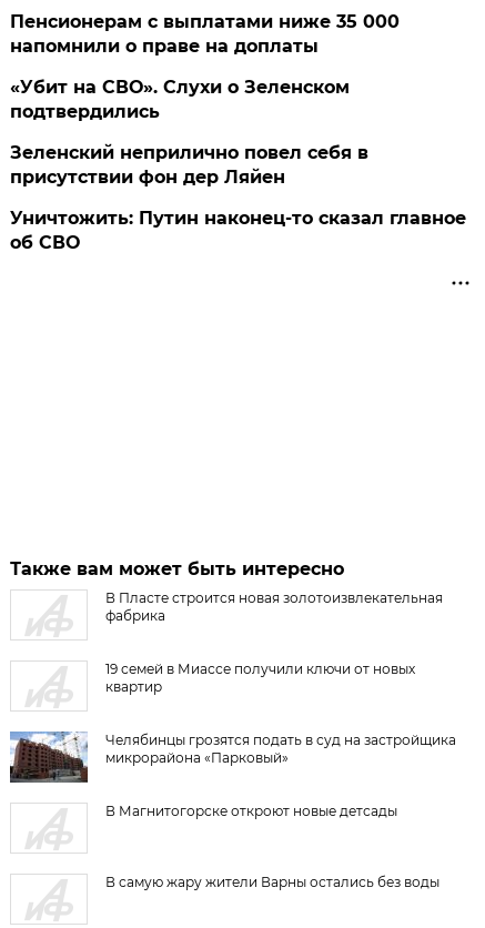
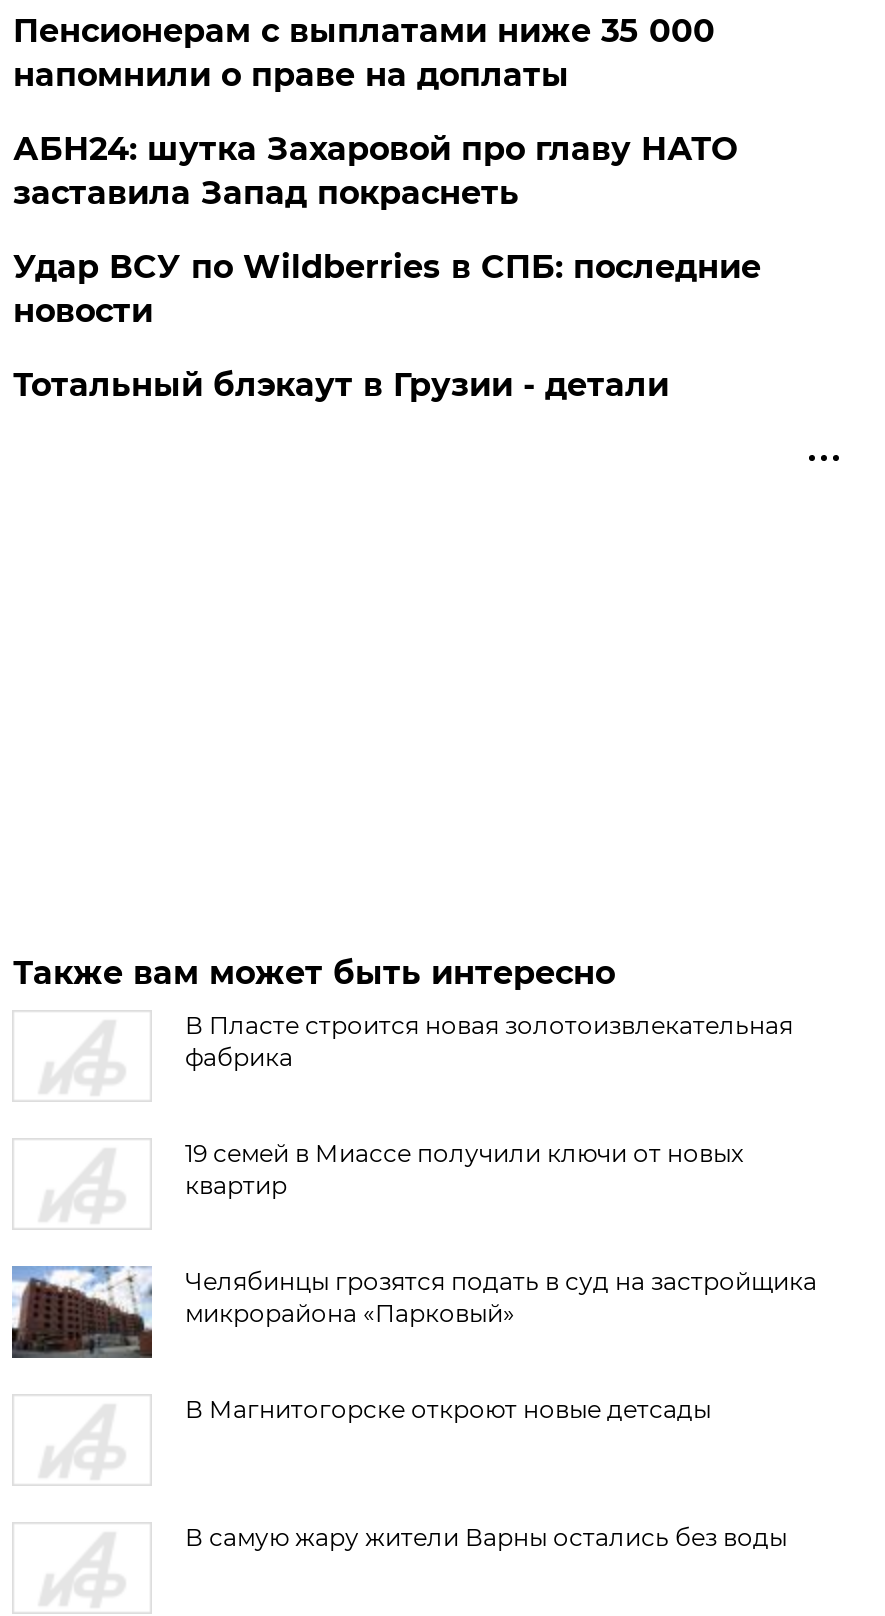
- «Убит на СВО». Слухи о Зеленском
- подтвердились
+ АБН24: шутка Захаровой про главу НАТО
+ заставила Запад покраснеть

- Зеленский неприлично повел cебя в
- присутствии фон дер Ляйен
+ Удар ВСУ по Wildberries в СПБ: последние
+ новости

- Уничтожить: Путин наконец-то сказал главное
- об СВО
+ Тотальный блэкаут в Грузии - детали
